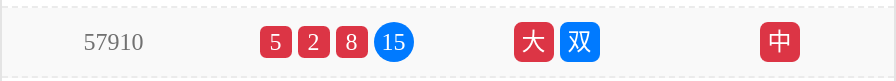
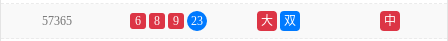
- 57910
- 5
- 2
+ 57365
+ 6

- 15
+ 9
+ 23
